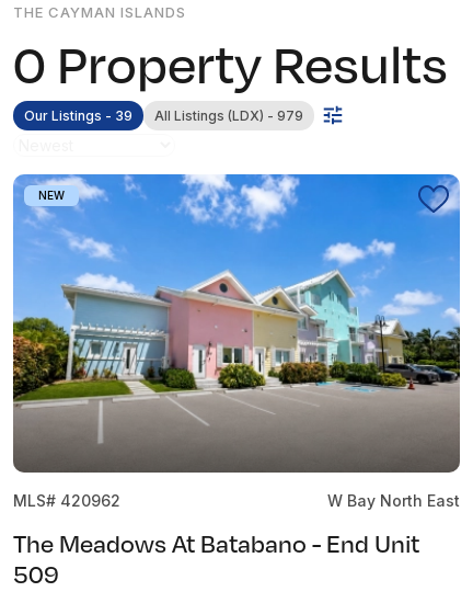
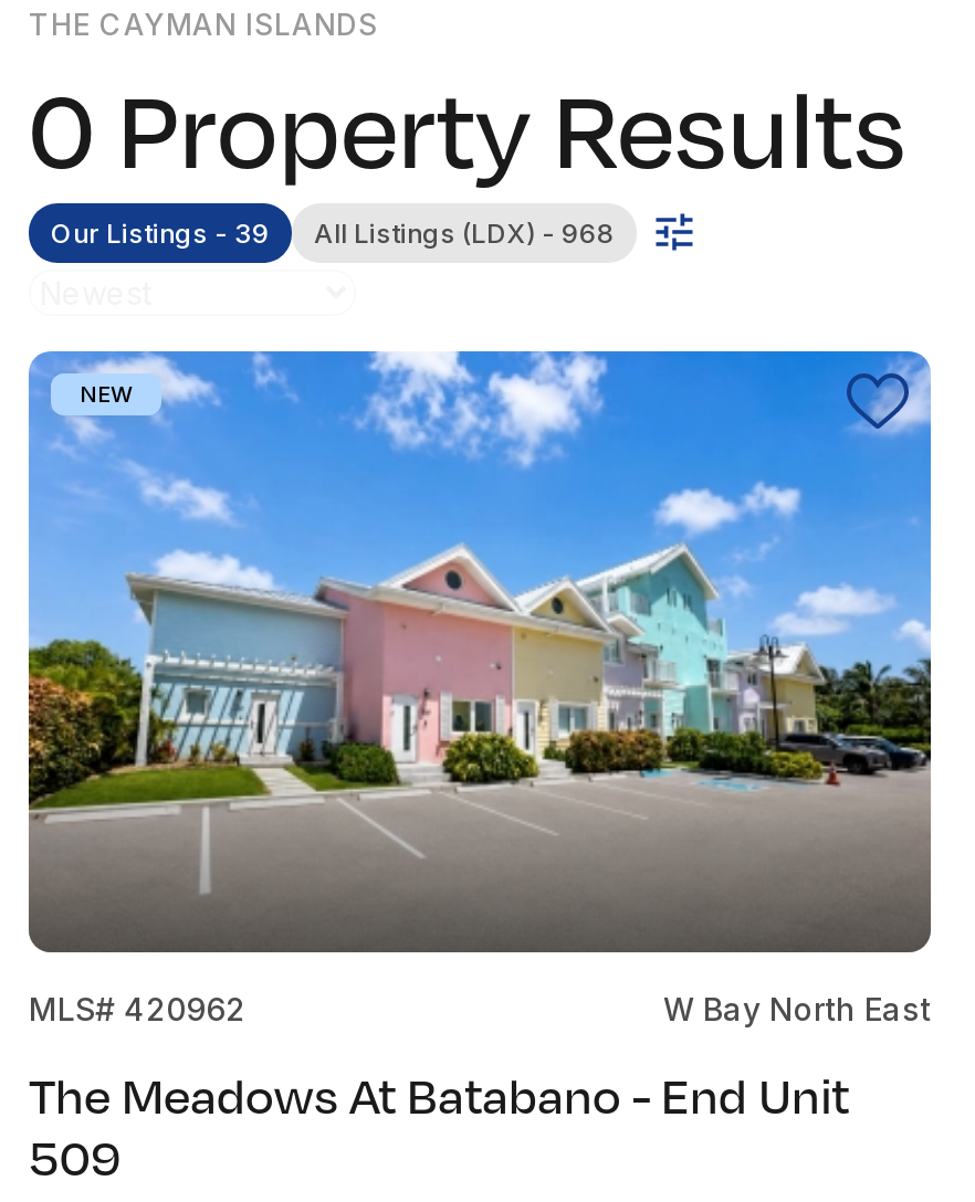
- All Listings (LDX) - 979
+ All Listings (LDX) - 968
